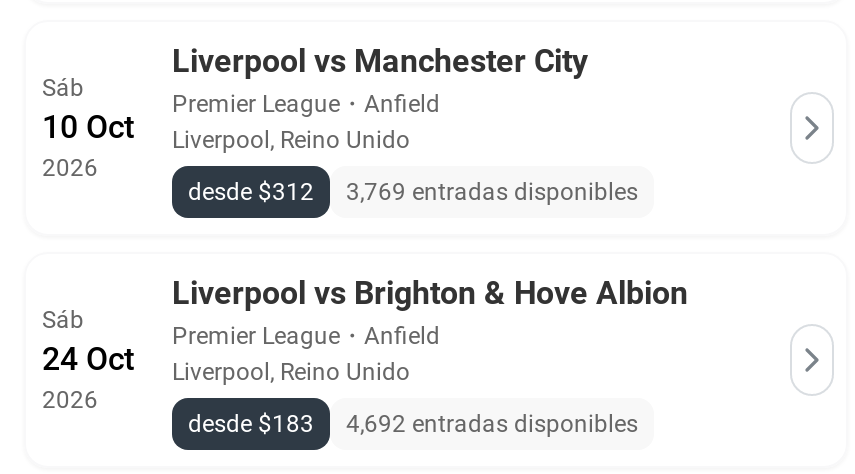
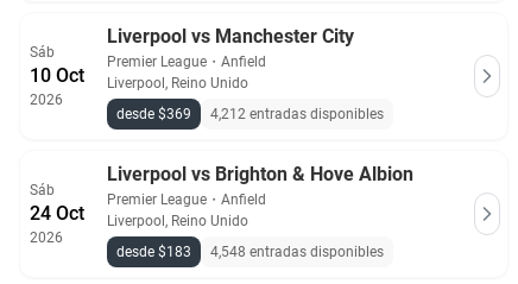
- desde $312
+ desde $369

- 3,769 entradas disponibles
+ 4,212 entradas disponibles

- 4,692 entradas disponibles
+ 4,548 entradas disponibles
